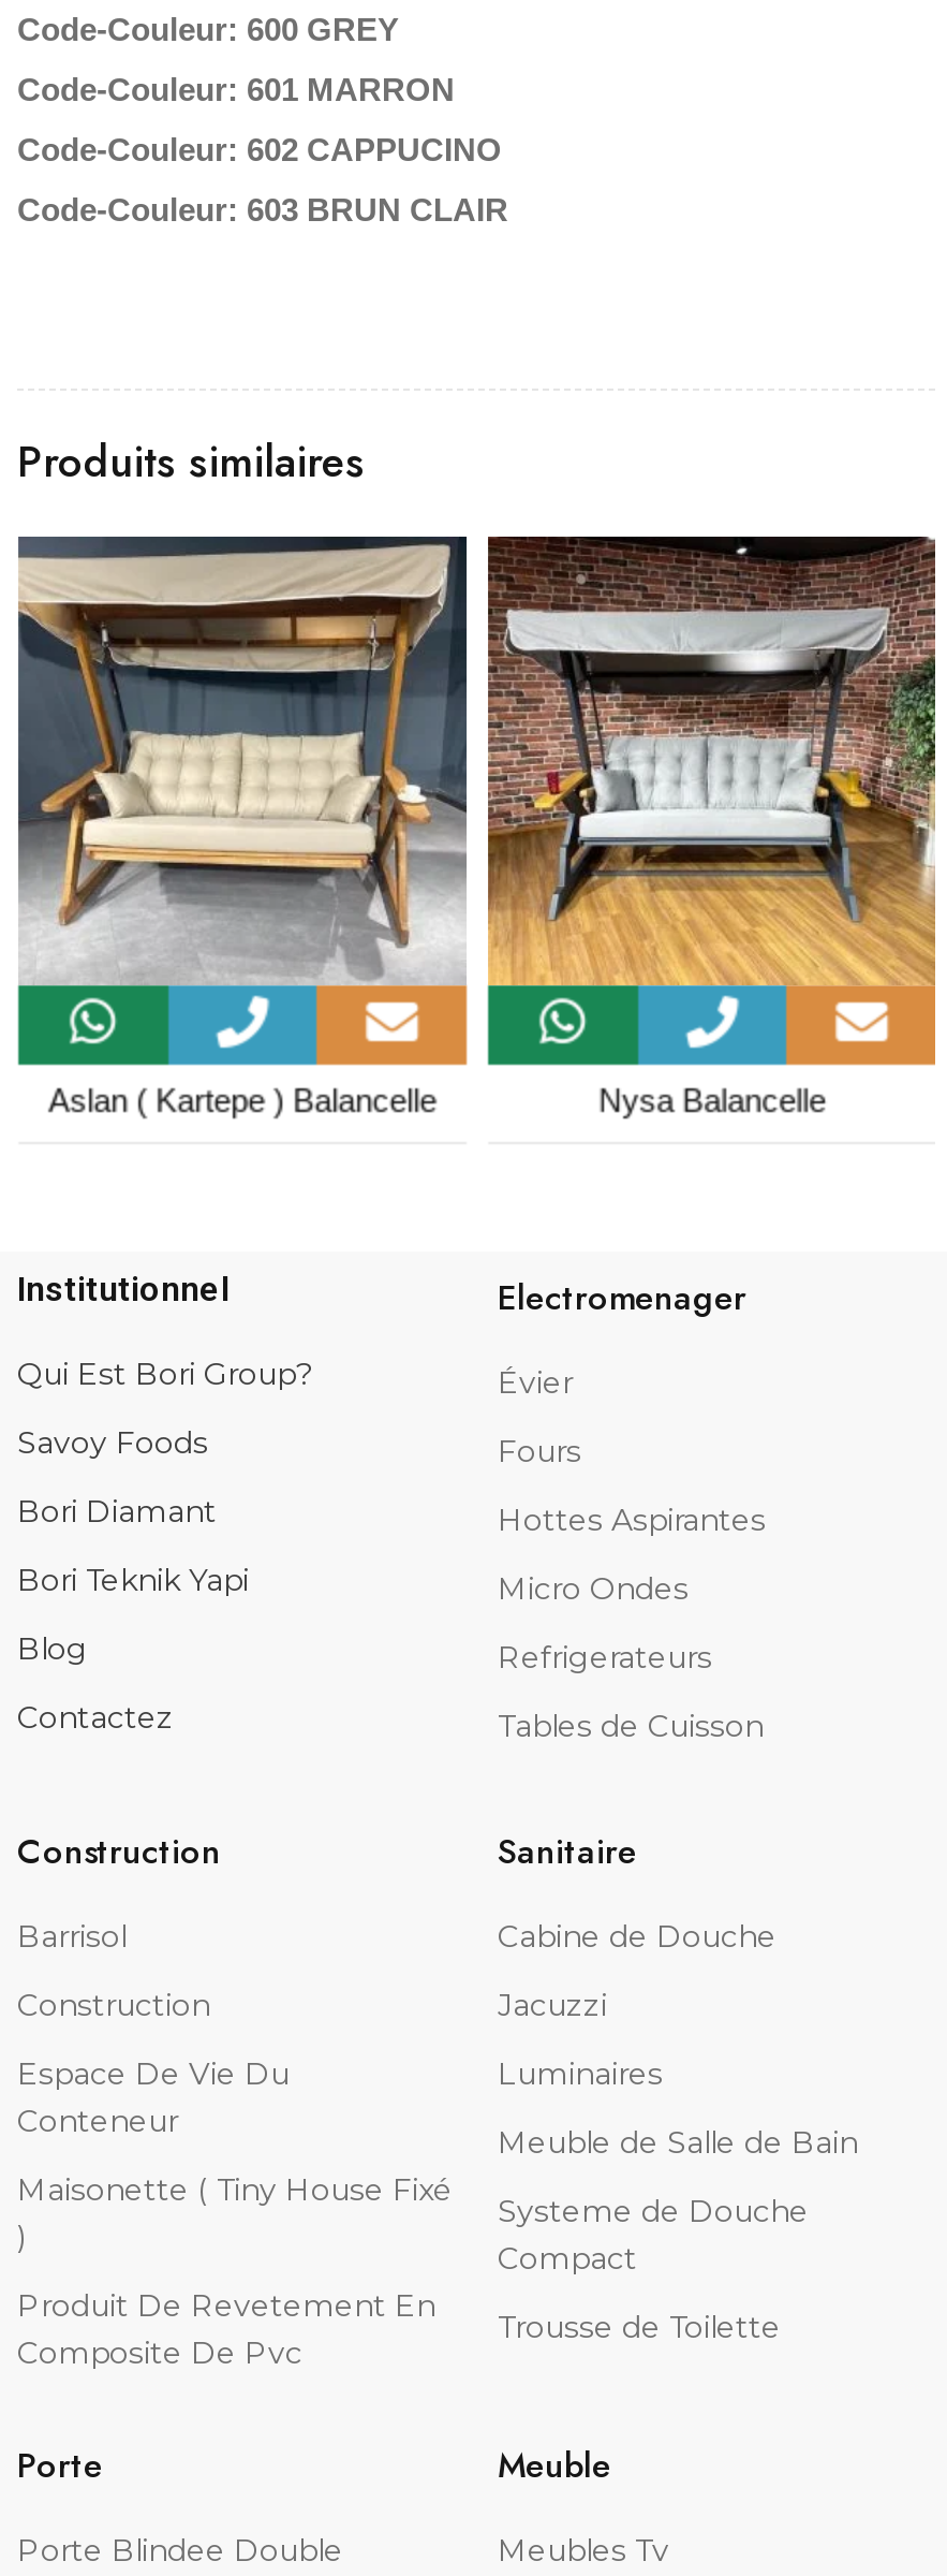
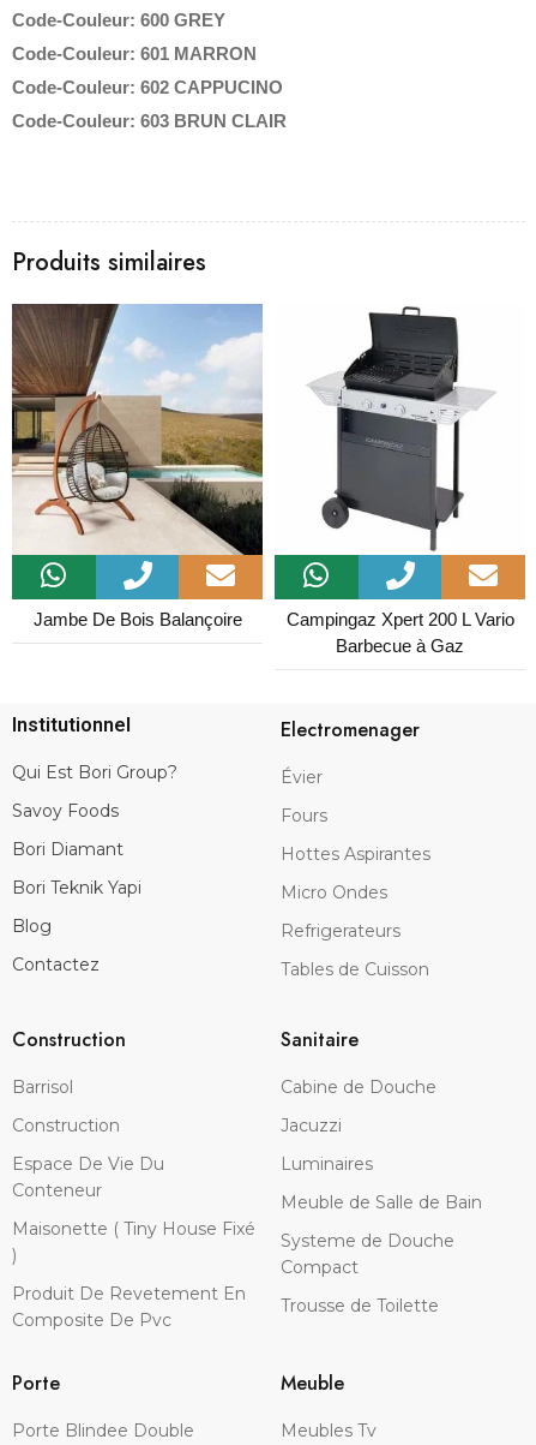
- [image]
- Aslan ( Kartepe ) Balancelle
- Nysa Balancelle
+ [image]
+ Jambe De Bois Balançoire
+ Campingaz Xpert 200 L Vario
+ Barbecue à Gaz

- [image]
+ [image]
